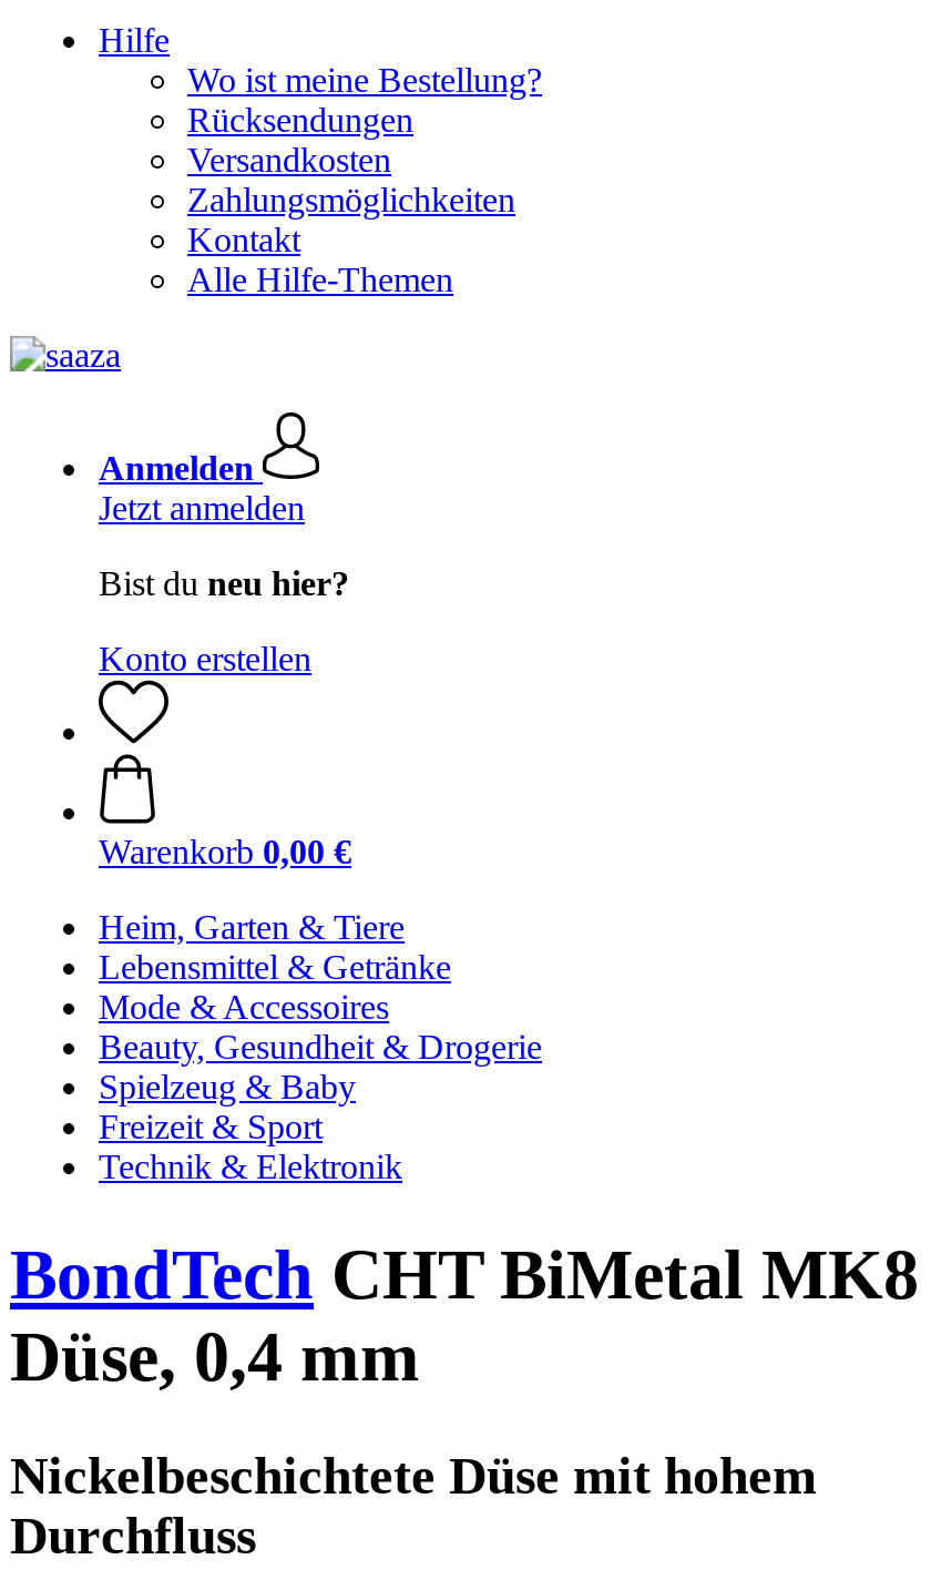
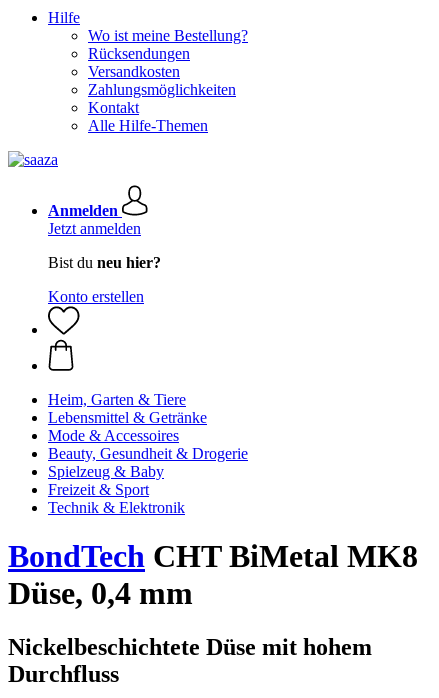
- Warenkorb 0,00 €
